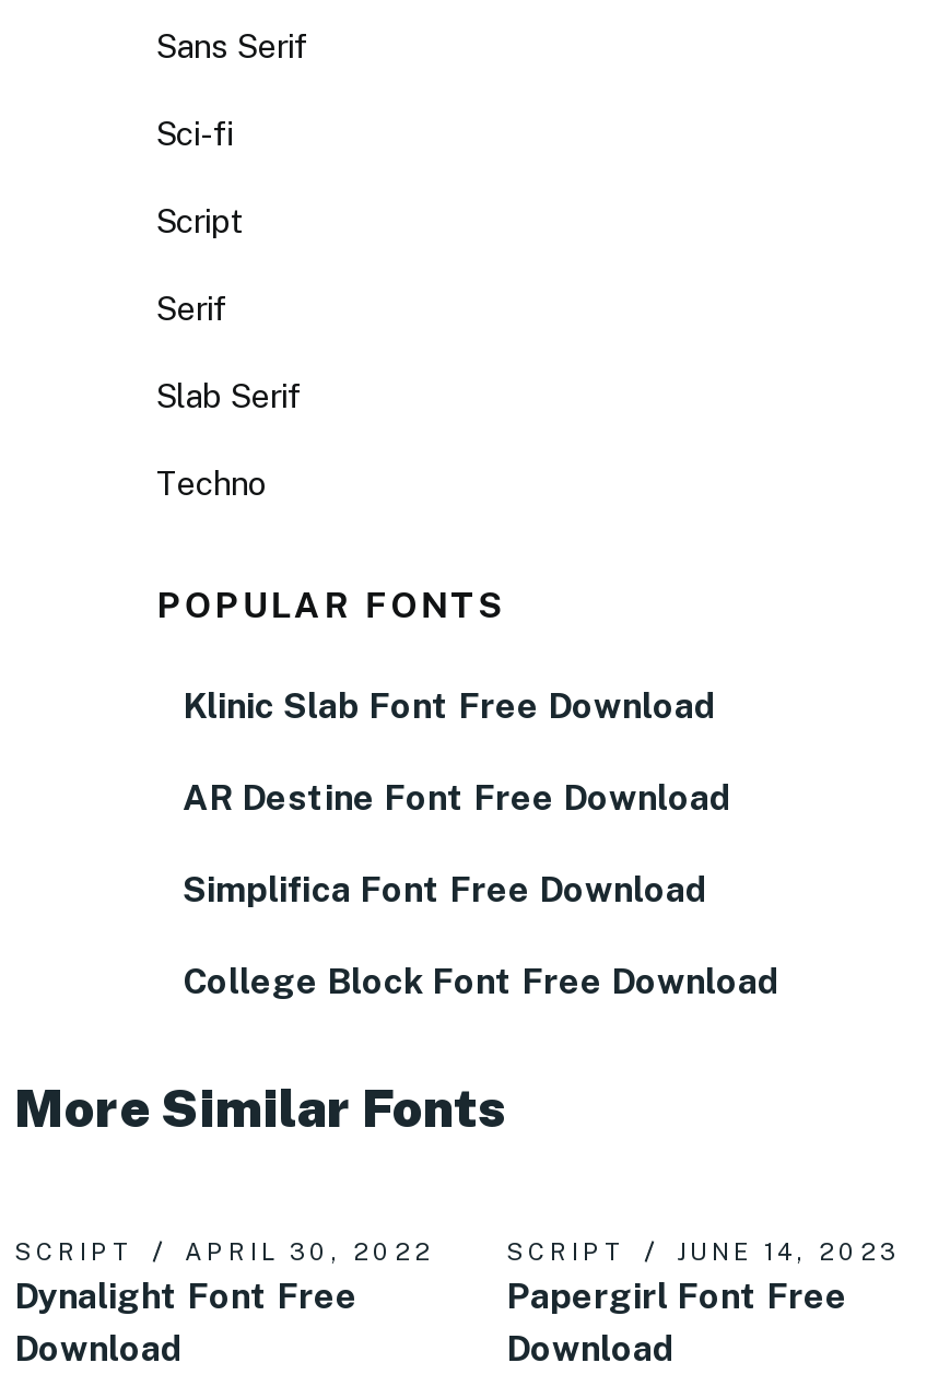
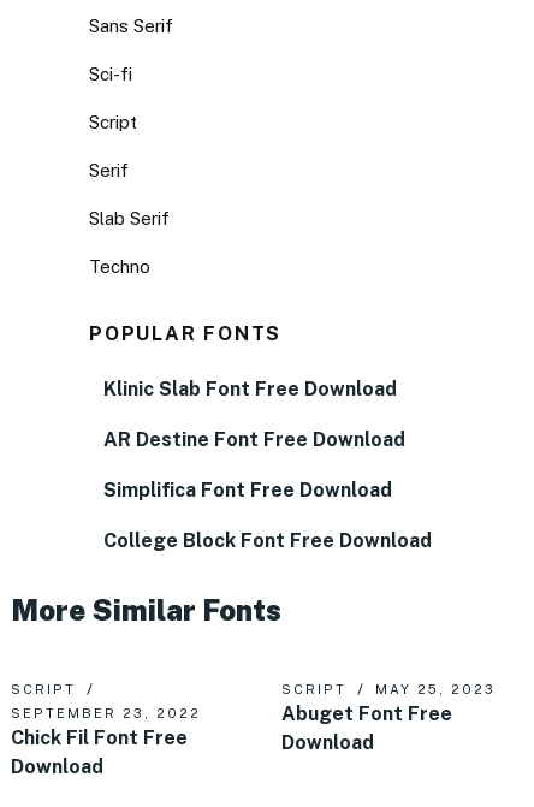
- APRIL 30, 2022
- Dynalight Font Free
+ SEPTEMBER 23, 2022
+ Chick Fil Font Free

- JUNE 14, 2023
- Papergirl Font Free
+ MAY 25, 2023
+ Abuget Font Free
